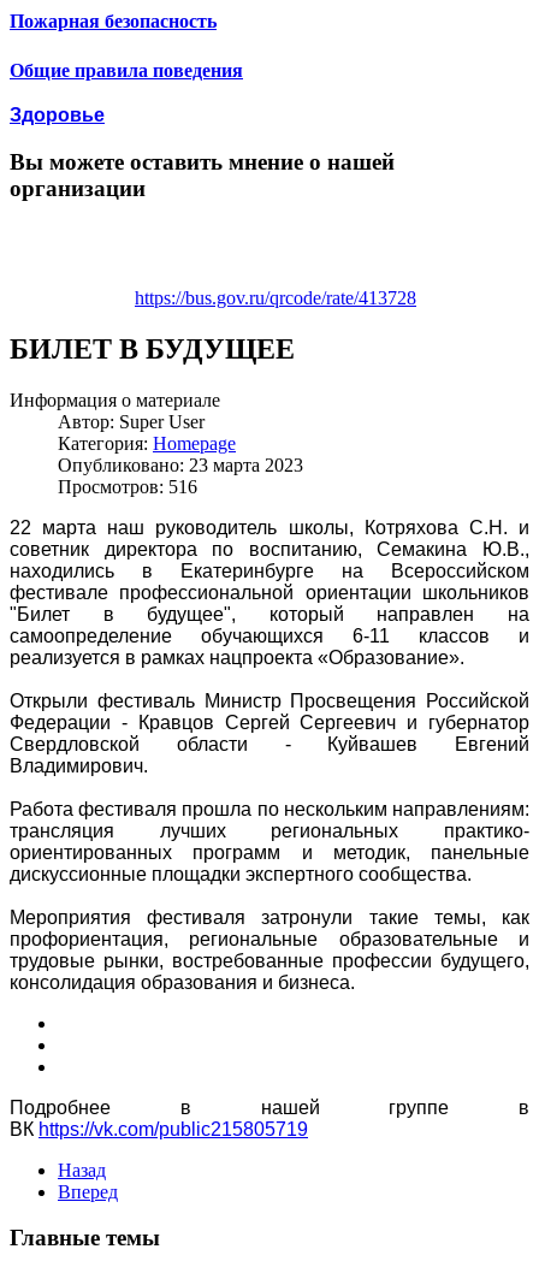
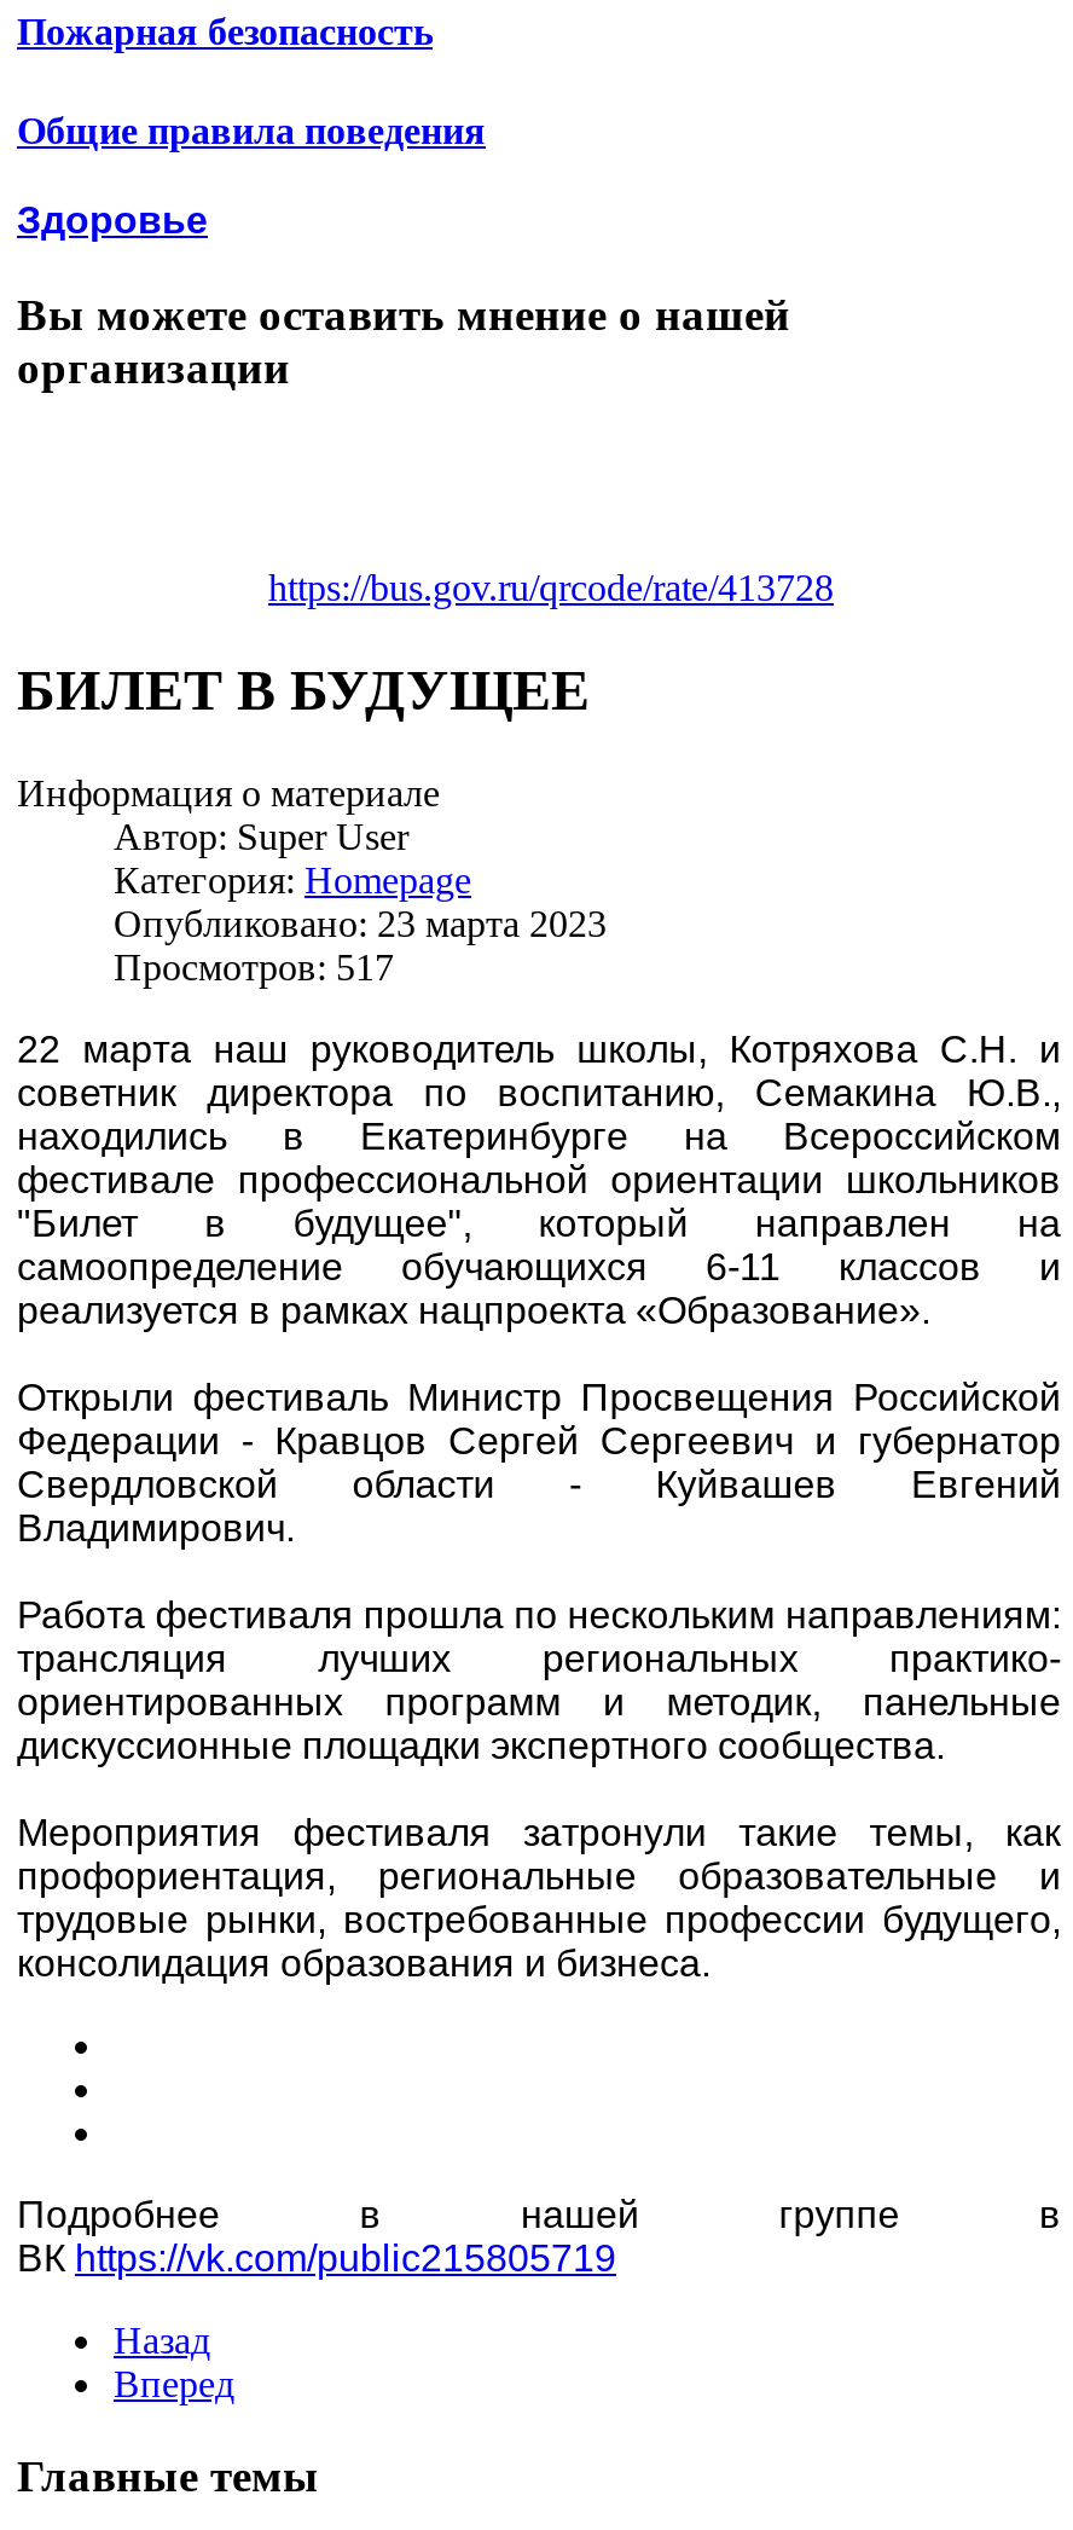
- Просмотров: 516
+ Просмотров: 517
